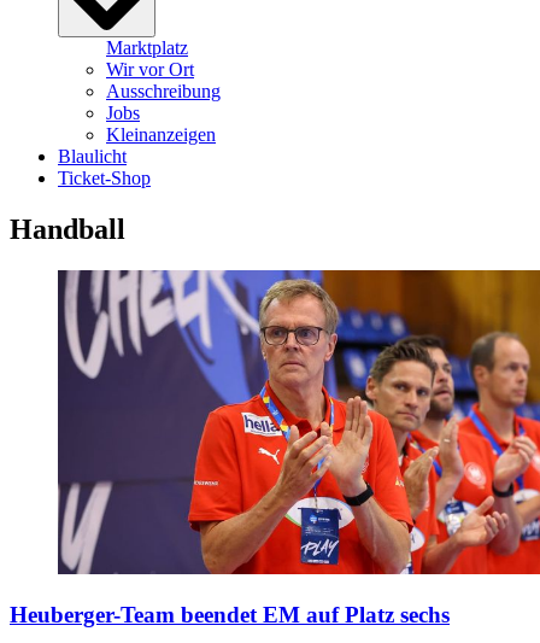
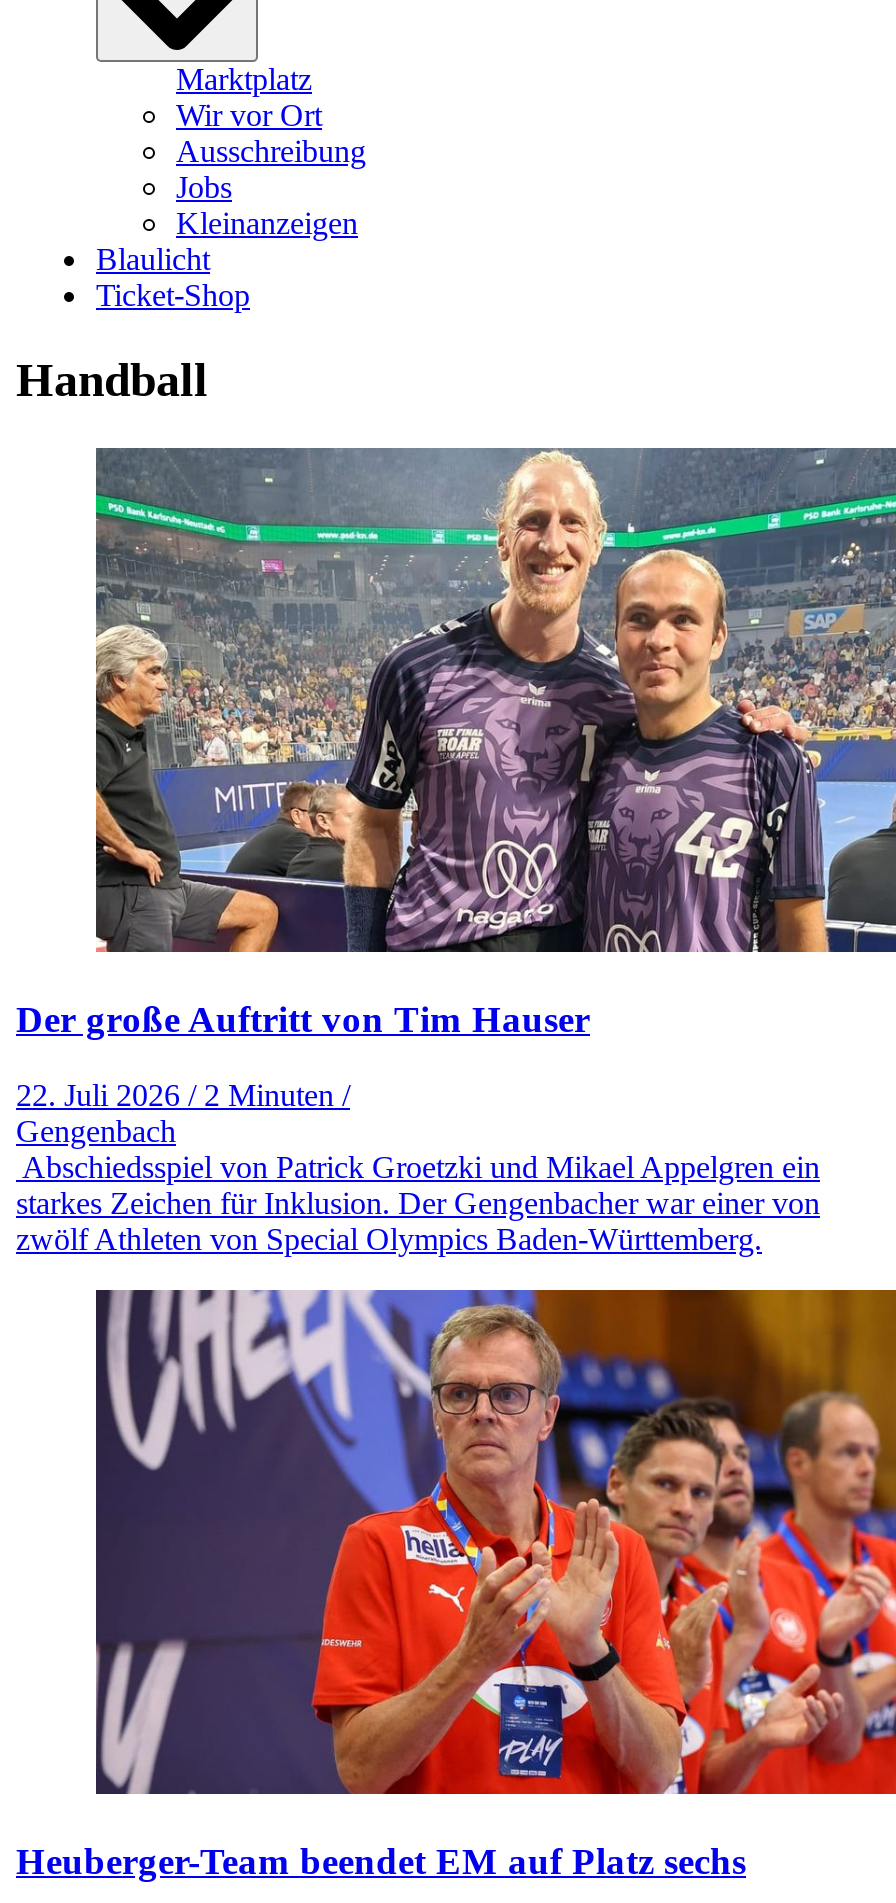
+ [image]
+ Der große Auftritt von Tim Hauser
+ 22. Juli 2026 / 2 Minuten /
+ Gengenbach
+ Abschiedsspiel von Patrick Groetzki und Mikael Appelgren ein
+ starkes Zeichen für Inklusion. Der Gengenbacher war einer von
+ zwölf Athleten von Special Olympics Baden-Württemberg.
